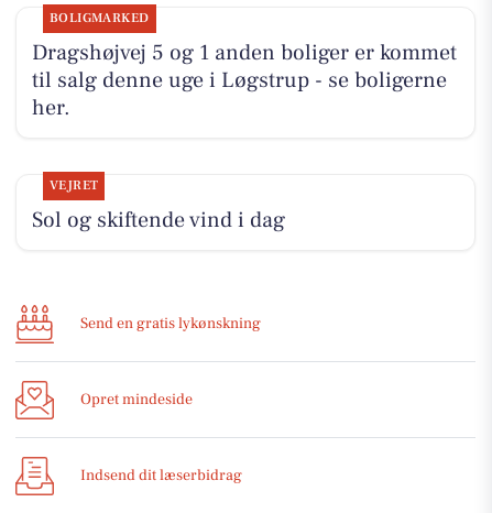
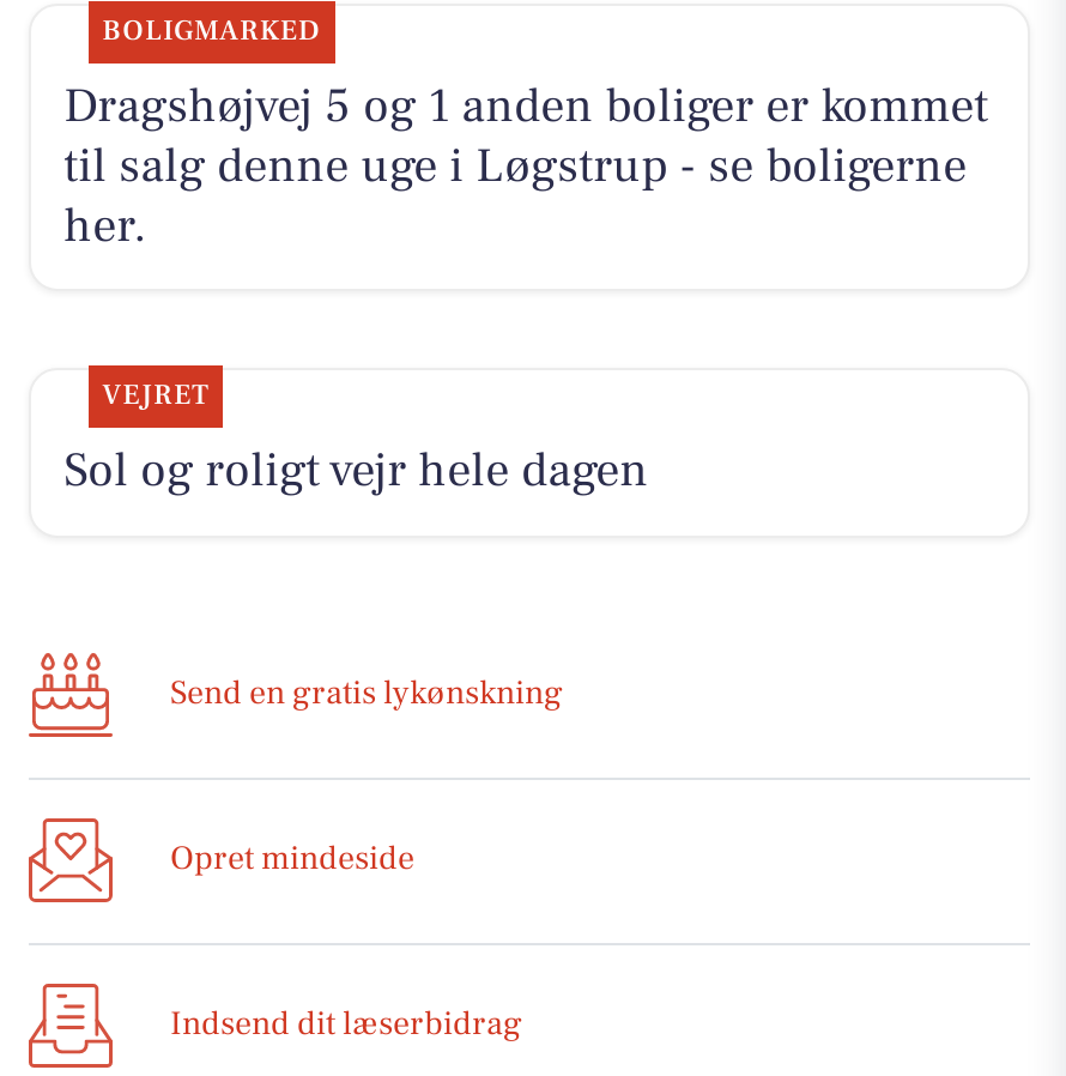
- Sol og skiftende vind i dag
+ Sol og roligt vejr hele dagen
